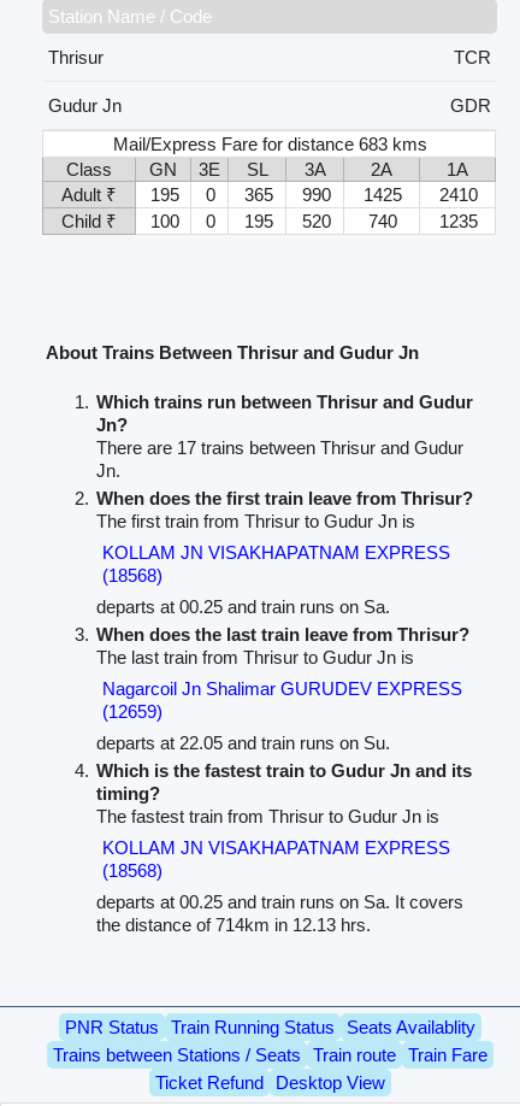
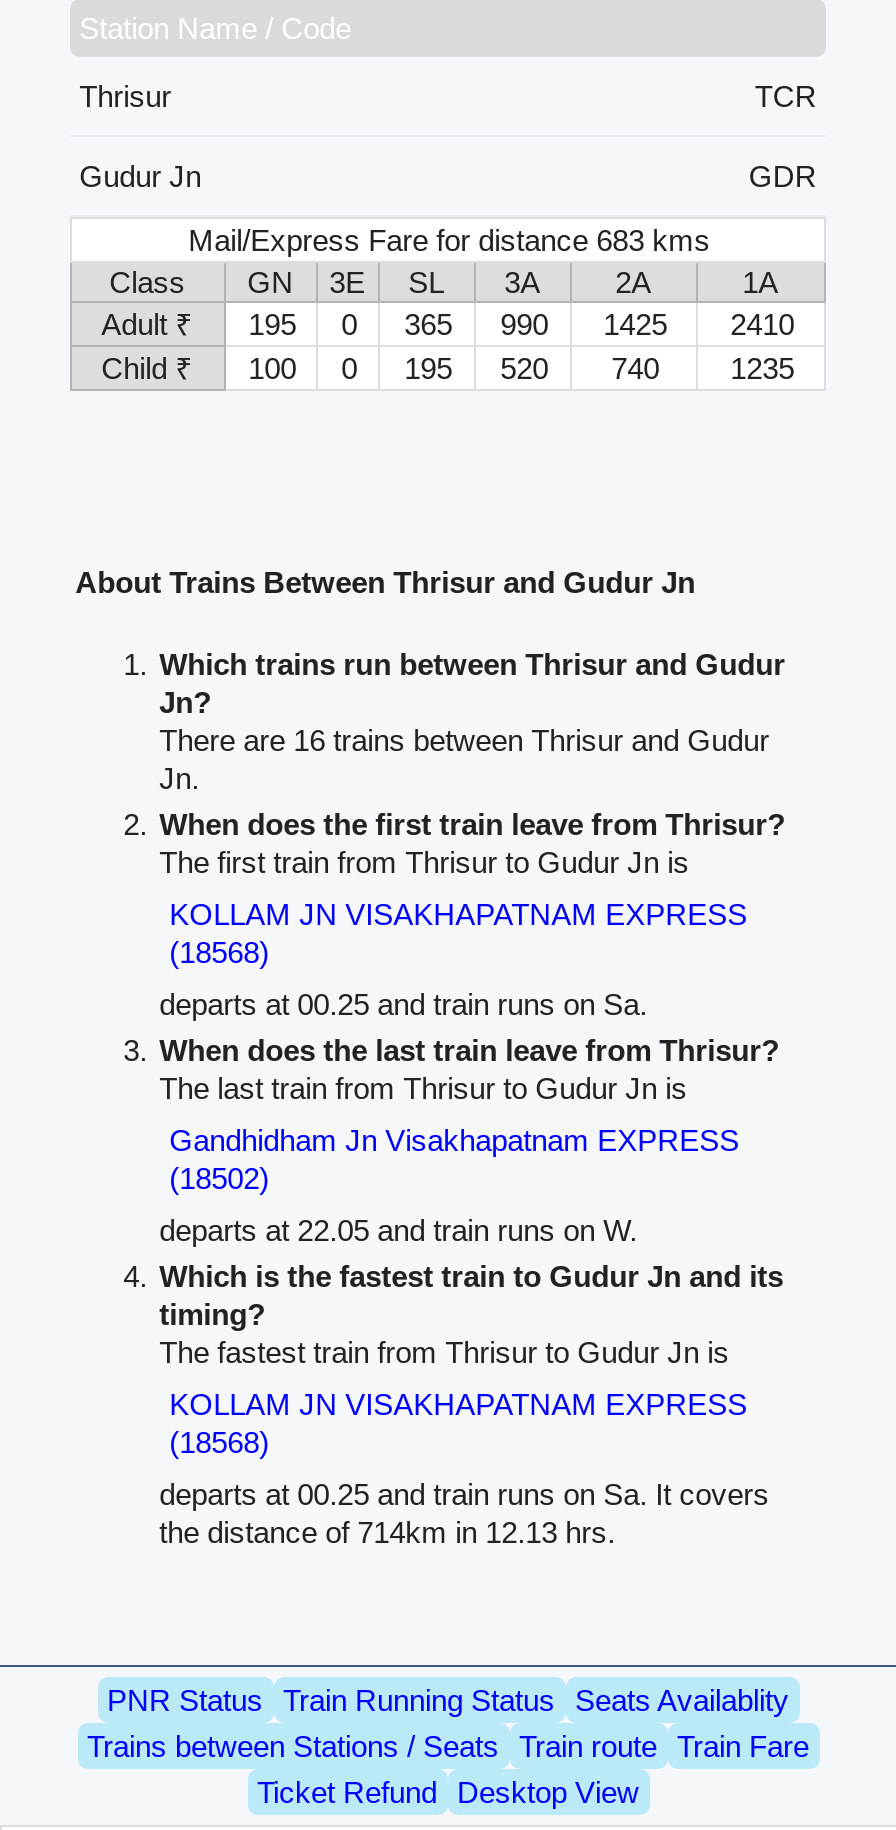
- There are 17 trains between Thrisur and Gudur
+ There are 16 trains between Thrisur and Gudur

- Nagarcoil Jn Shalimar GURUDEV EXPRESS
- (12659)
+ Gandhidham Jn Visakhapatnam EXPRESS
+ (18502)

- departs at 22.05 and train runs on Su.
+ departs at 22.05 and train runs on W.
